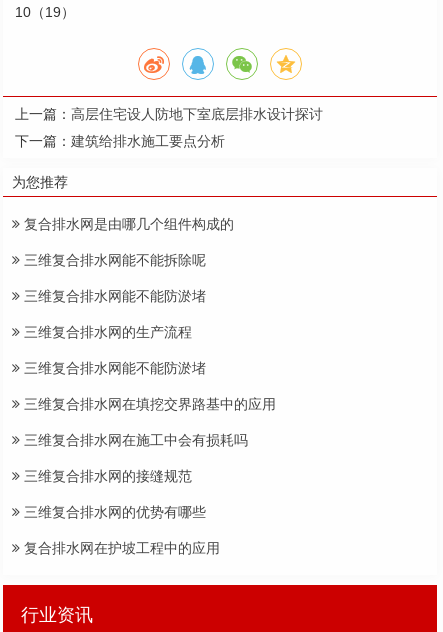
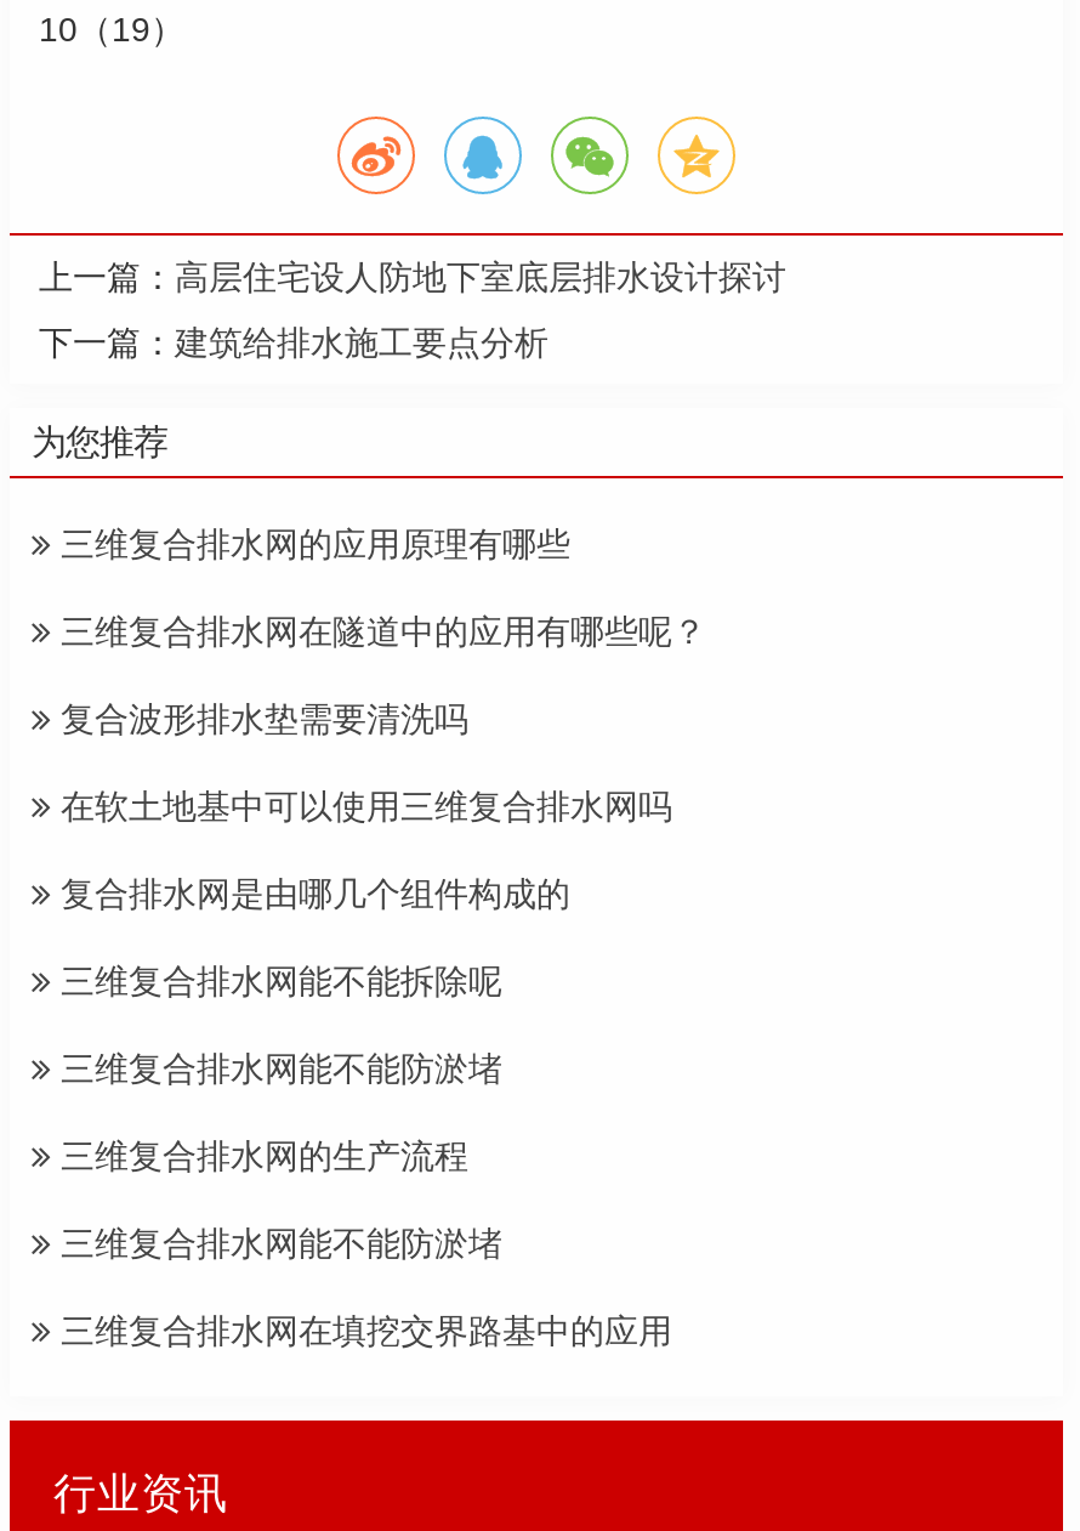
+ 三维复合排水网的应用原理有哪些
+ 三维复合排水网在隧道中的应用有哪些呢？
+ 复合波形排水垫需要清洗吗
+ 在软土地基中可以使用三维复合排水网吗

moved down: 复合排水网是由哪几个组件构成的 | 三维复合排水网能不能拆除呢 | 三维复合排水网能不能防淤堵 | 三维复合排水网的生产流程 | 三维复合排水网能不能防淤堵 | 三维复合排水网在填挖交界路基中的应用

- 三维复合排水网在施工中会有损耗吗
- 三维复合排水网的接缝规范
- 三维复合排水网的优势有哪些
- 复合排水网在护坡工程中的应用
